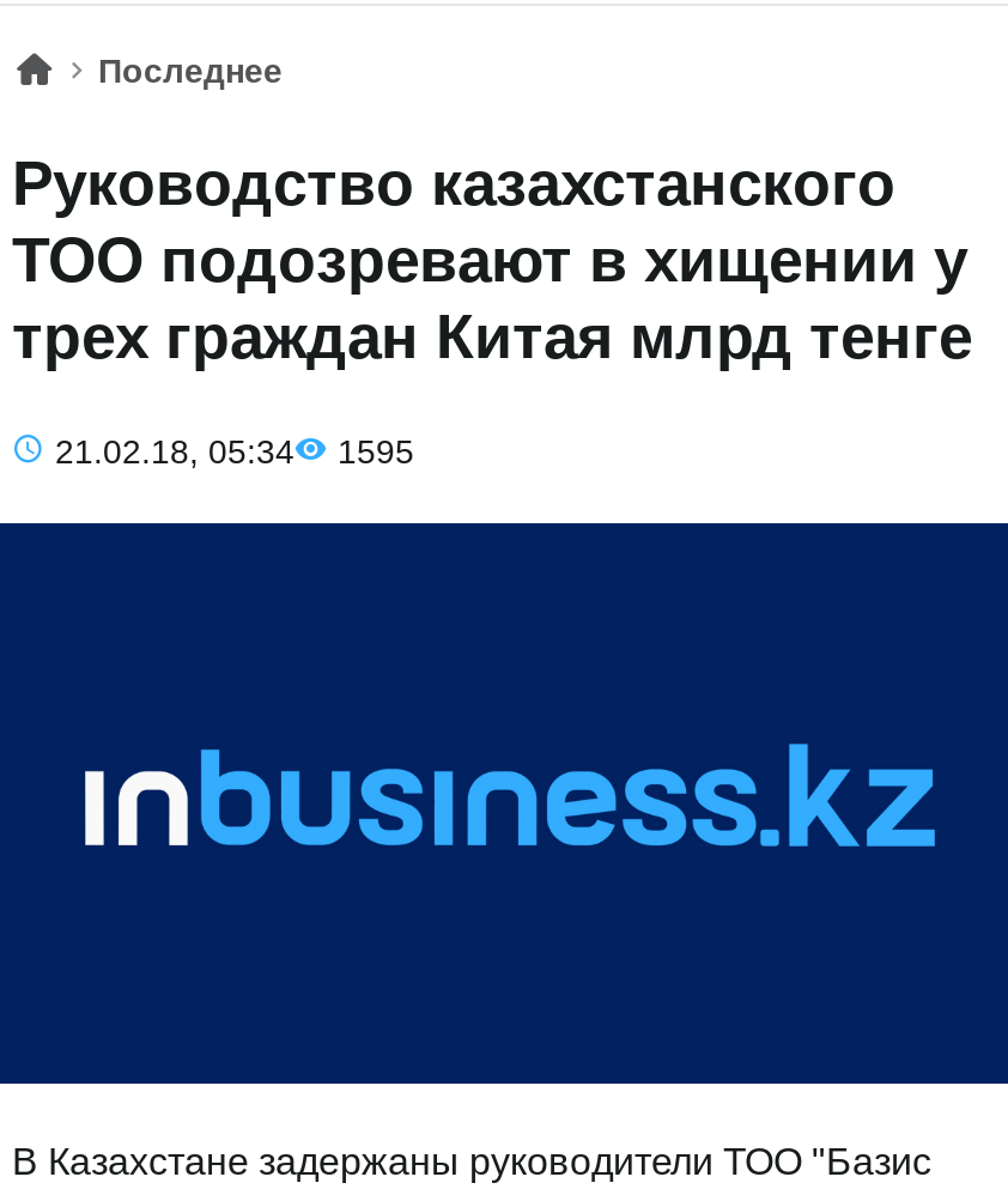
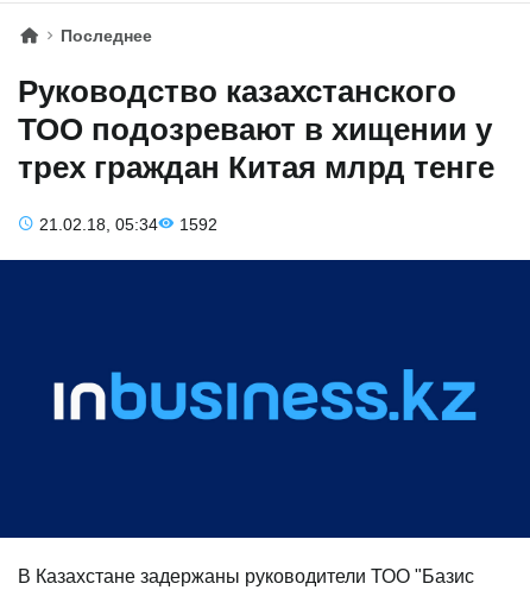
- 21.02.18, 05:34 1595
+ 21.02.18, 05:34 1592
